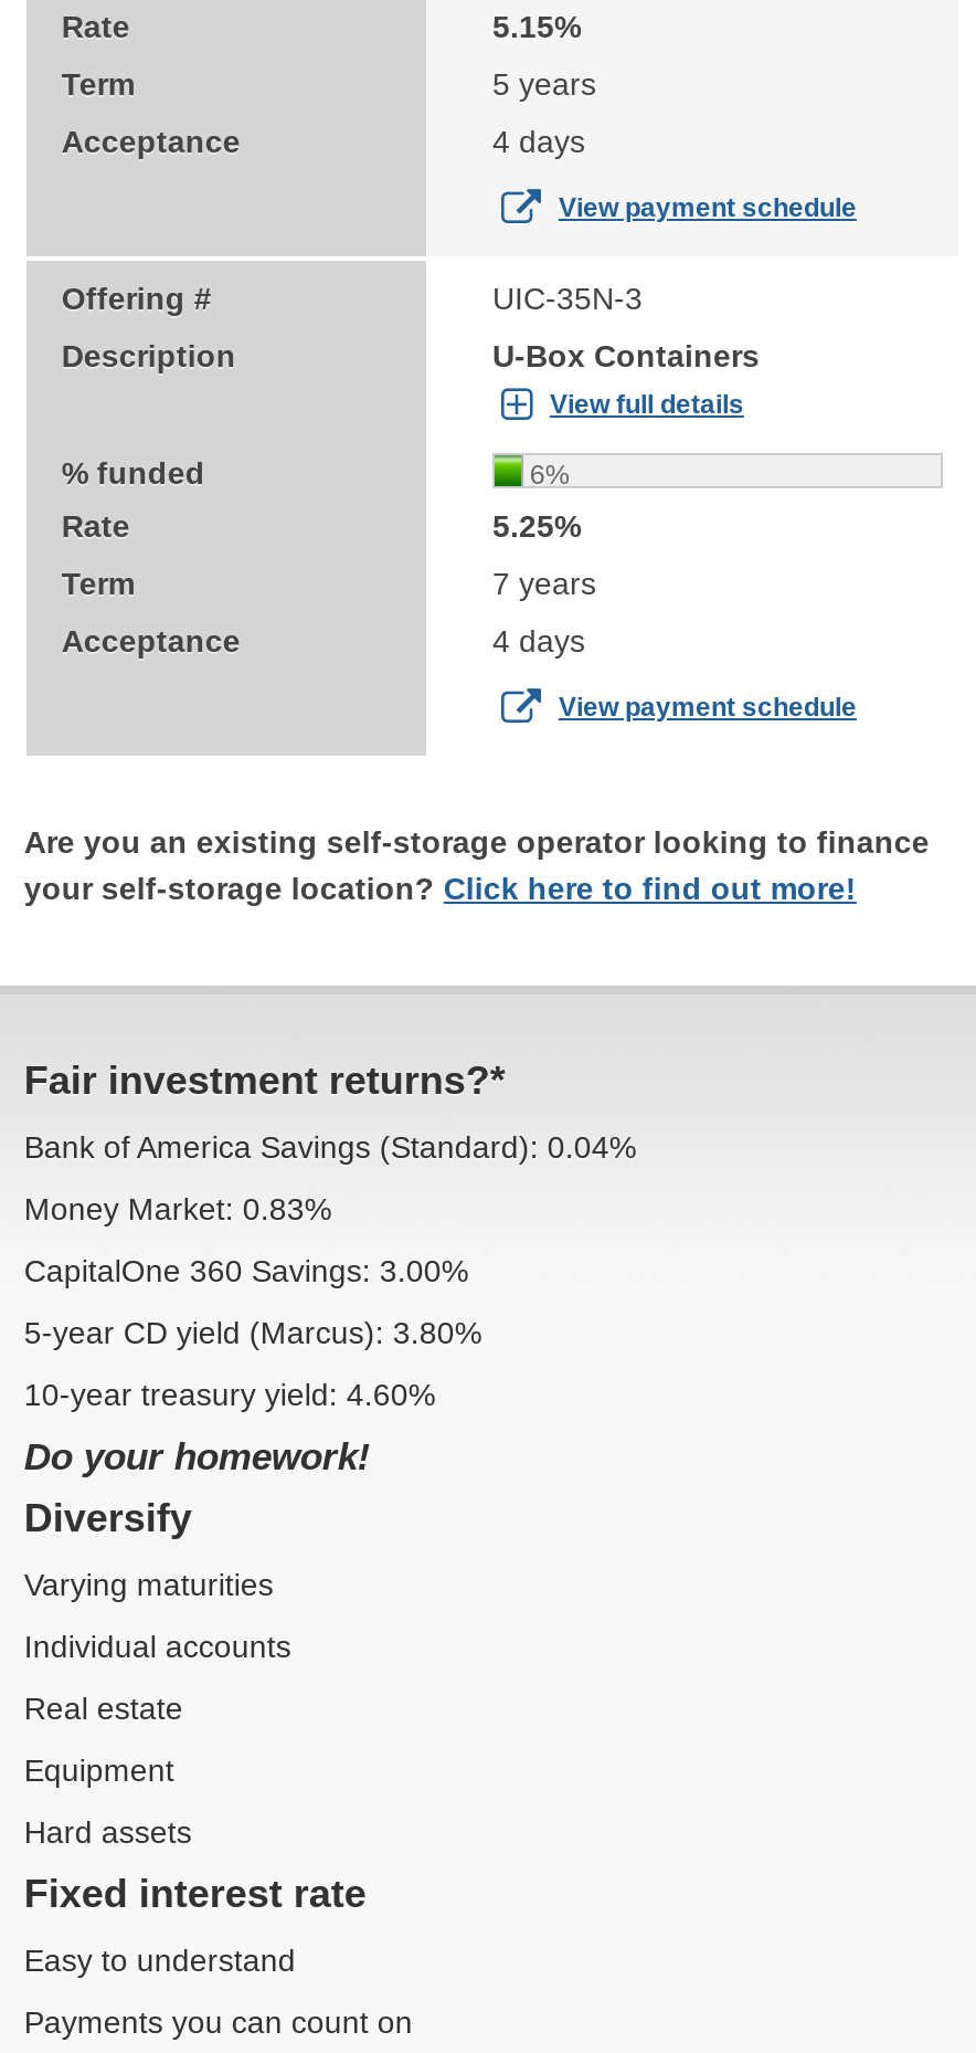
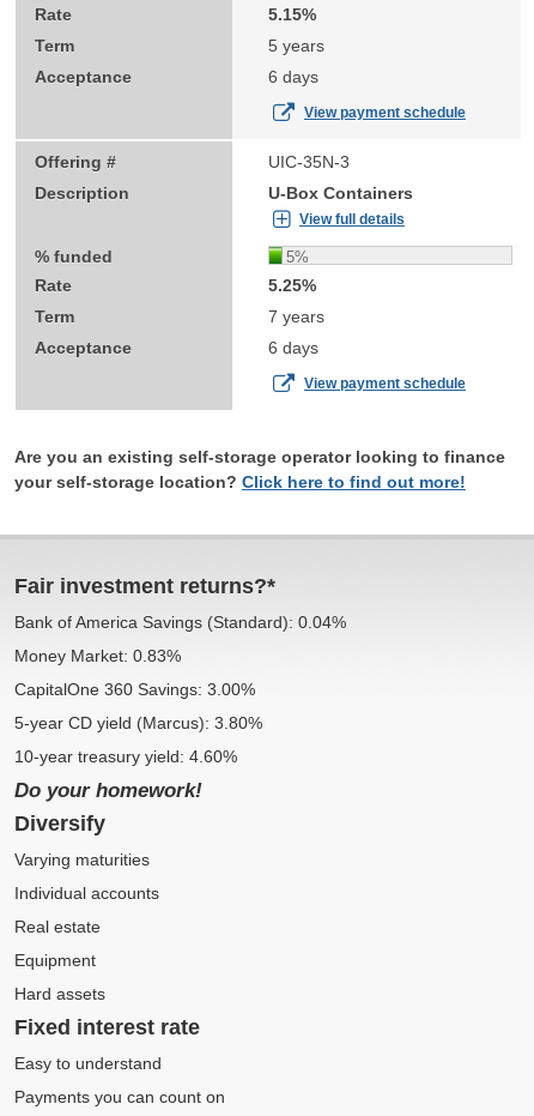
- 4 days
+ 6 days

- 6%
+ 5%

- 4 days
+ 6 days
